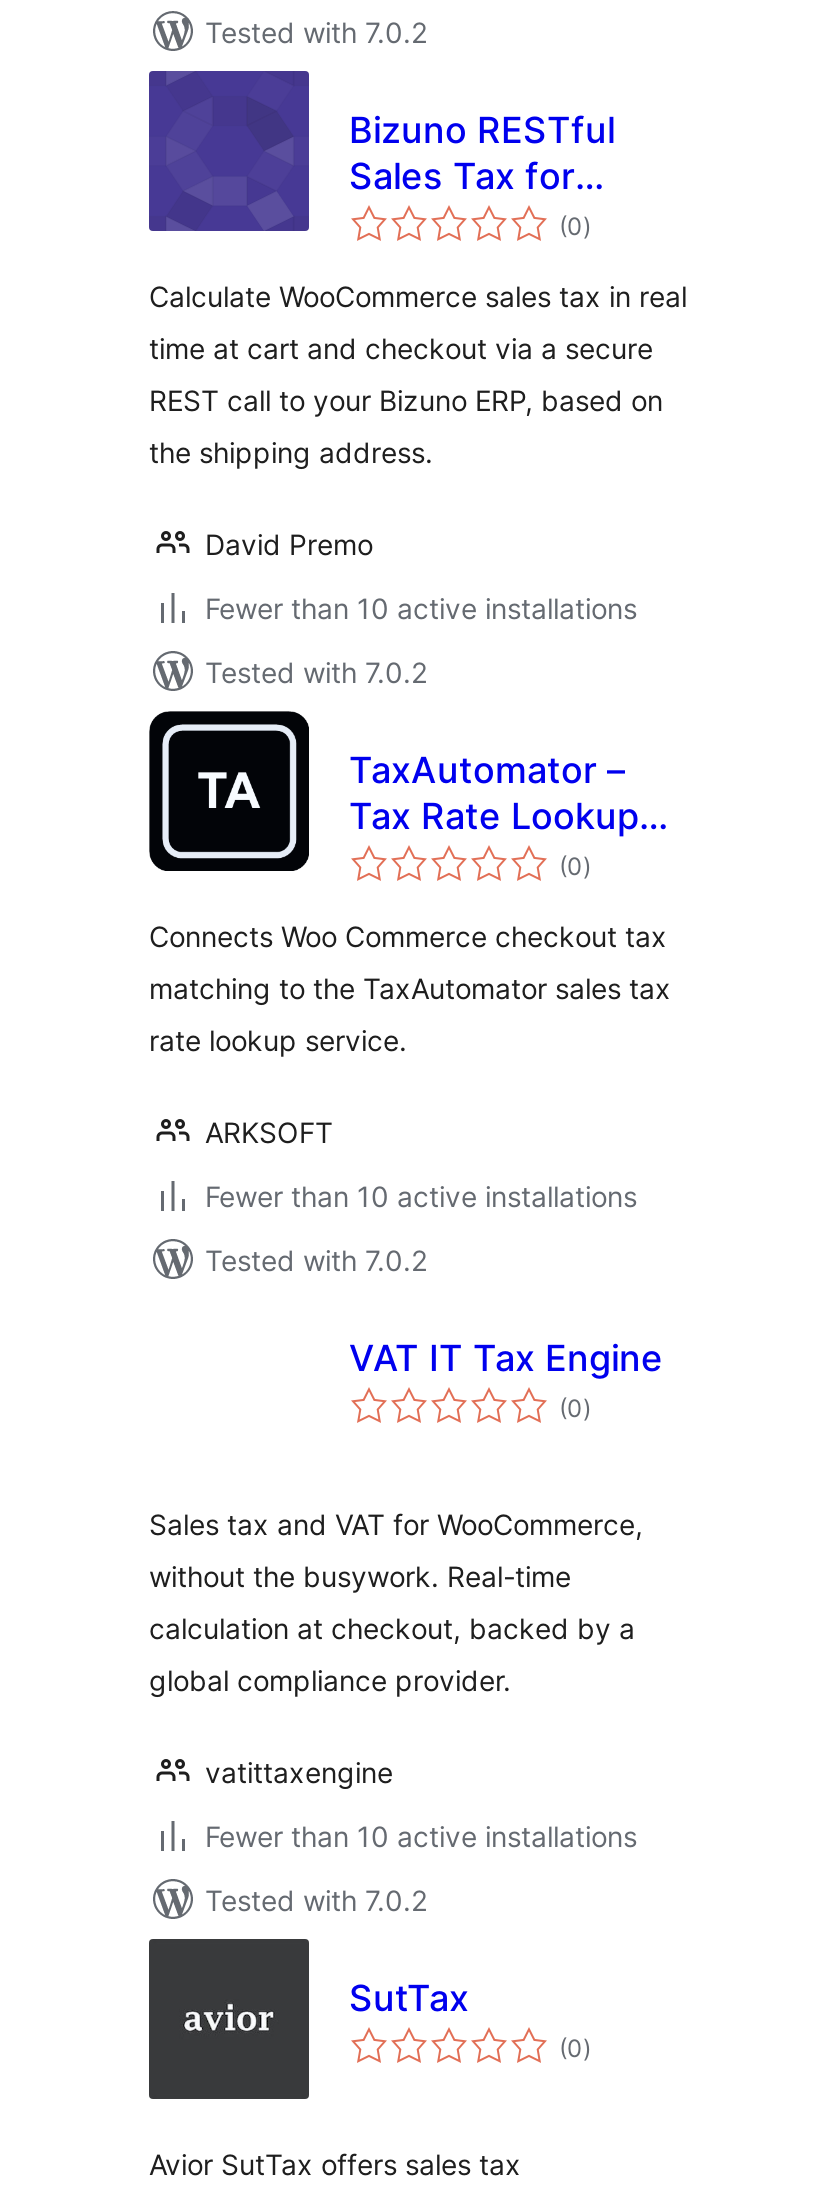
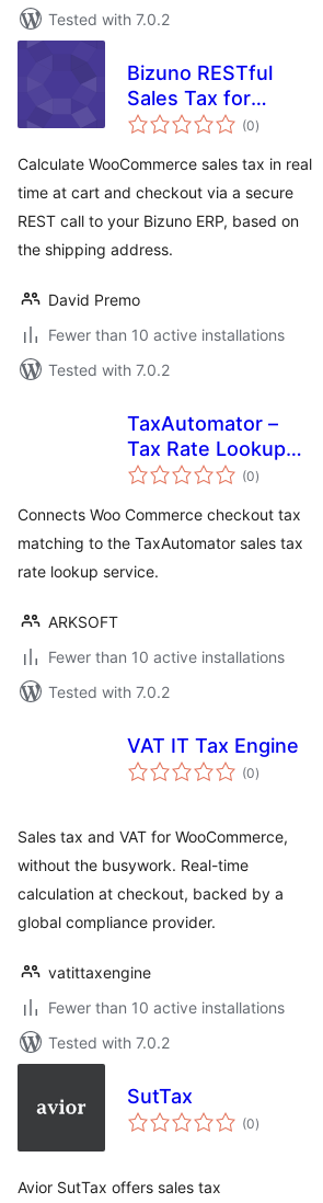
- [image]
